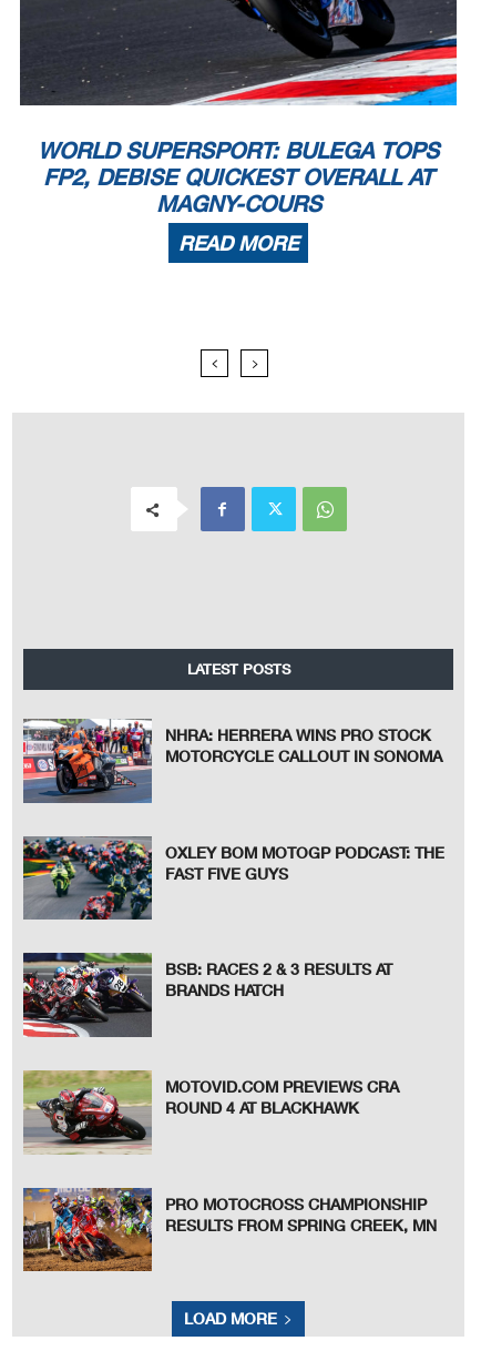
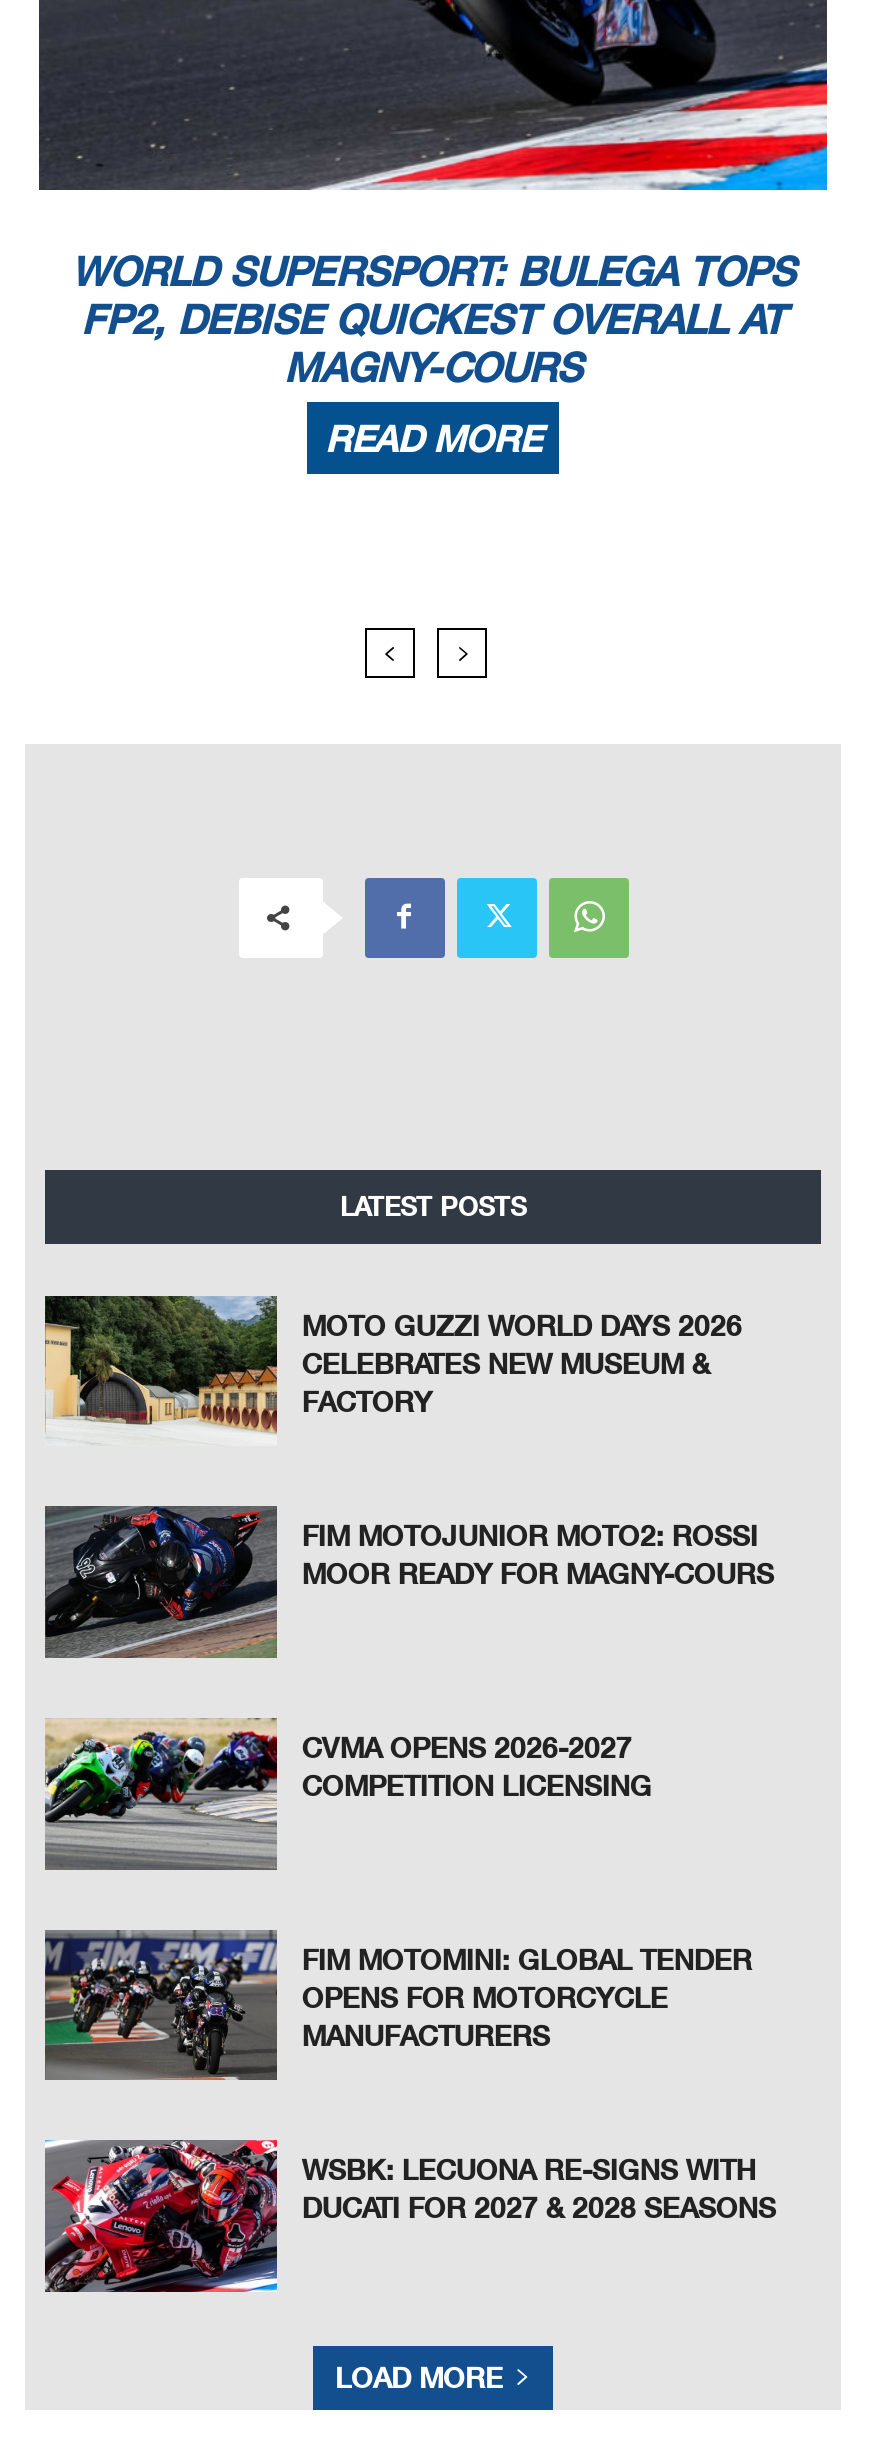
- [image]
- NHRA: HERRERA WINS PRO STOCK
- MOTORCYCLE CALLOUT IN SONOMA
+ [image]
+ MOTO GUZZI WORLD DAYS 2026
+ CELEBRATES NEW MUSEUM &
+ FACTORY

- [image]
- OXLEY BOM MOTOGP PODCAST: THE
- FAST FIVE GUYS
+ [image]
+ FIM MOTOJUNIOR MOTO2: ROSSI
+ MOOR READY FOR MAGNY-COURS

- [image]
- BSB: RACES 2 & 3 RESULTS AT
- BRANDS HATCH
+ [image]
+ CVMA OPENS 2026-2027
+ COMPETITION LICENSING

- [image]
- MOTOVID.COM PREVIEWS CRA
- ROUND 4 AT BLACKHAWK
+ [image]
+ FIM MOTOMINI: GLOBAL TENDER
+ OPENS FOR MOTORCYCLE
+ MANUFACTURERS

- [image]
- PRO MOTOCROSS CHAMPIONSHIP
- RESULTS FROM SPRING CREEK, MN
+ [image]
+ WSBK: LECUONA RE-SIGNS WITH
+ DUCATI FOR 2027 & 2028 SEASONS
